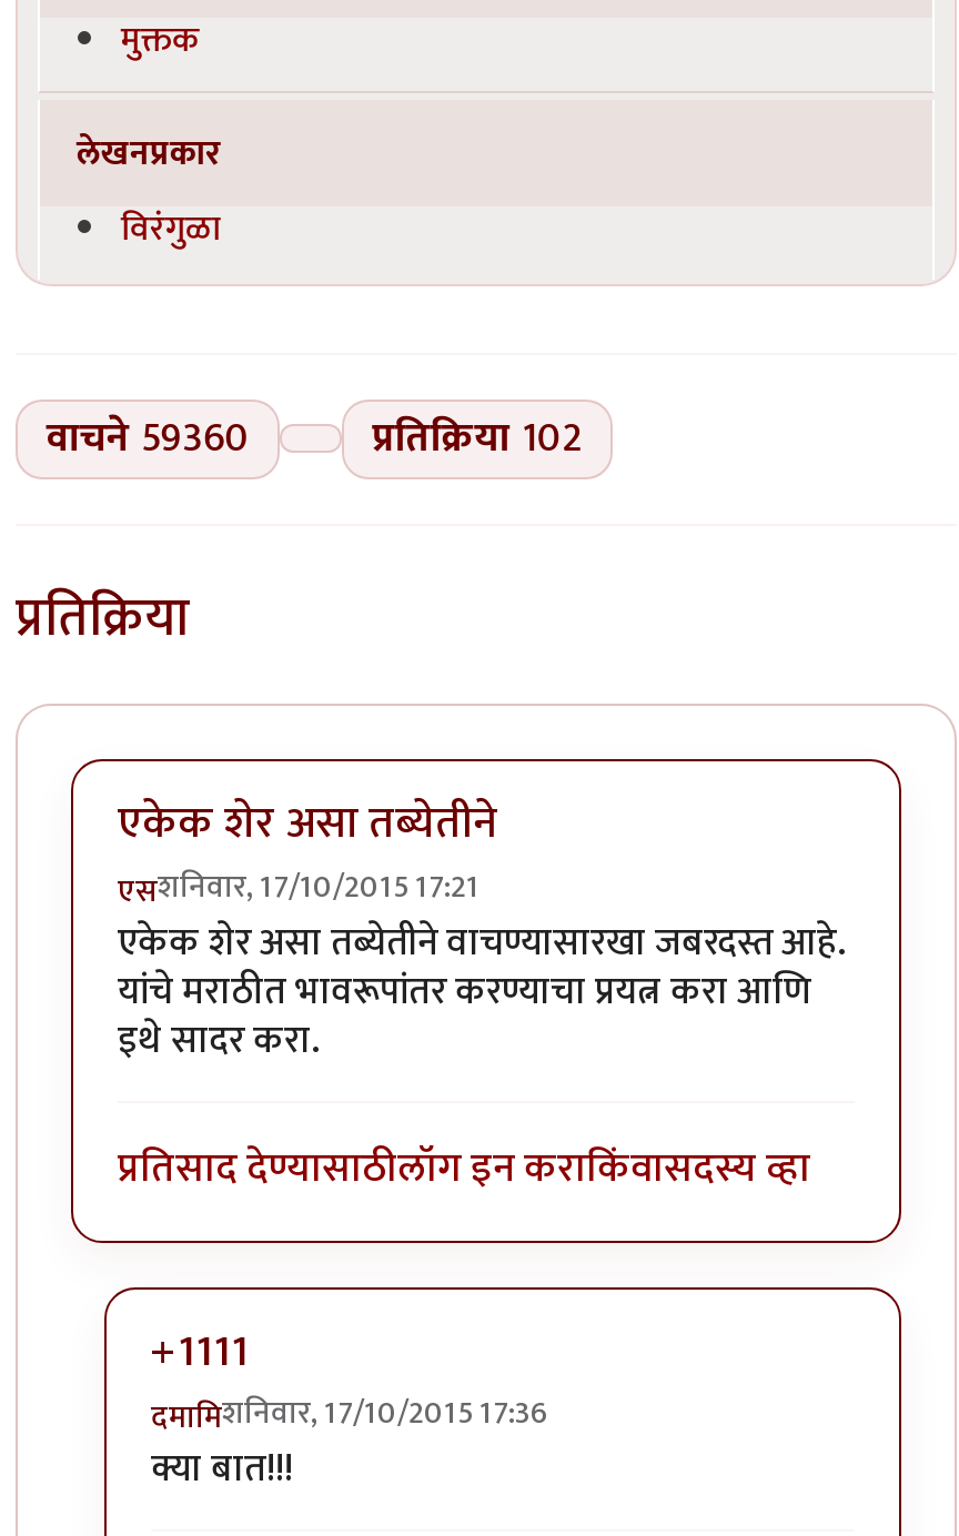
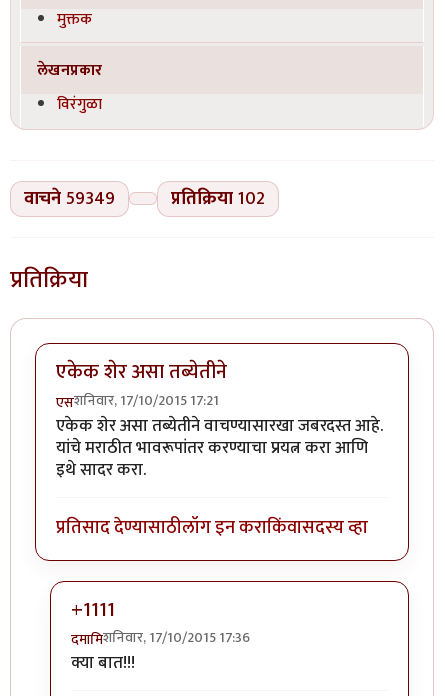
- वाचने 59360 प्रतिक्रिया 102
+ वाचने 59349 प्रतिक्रिया 102
